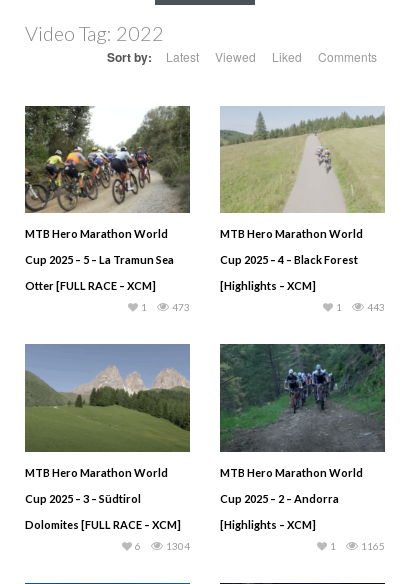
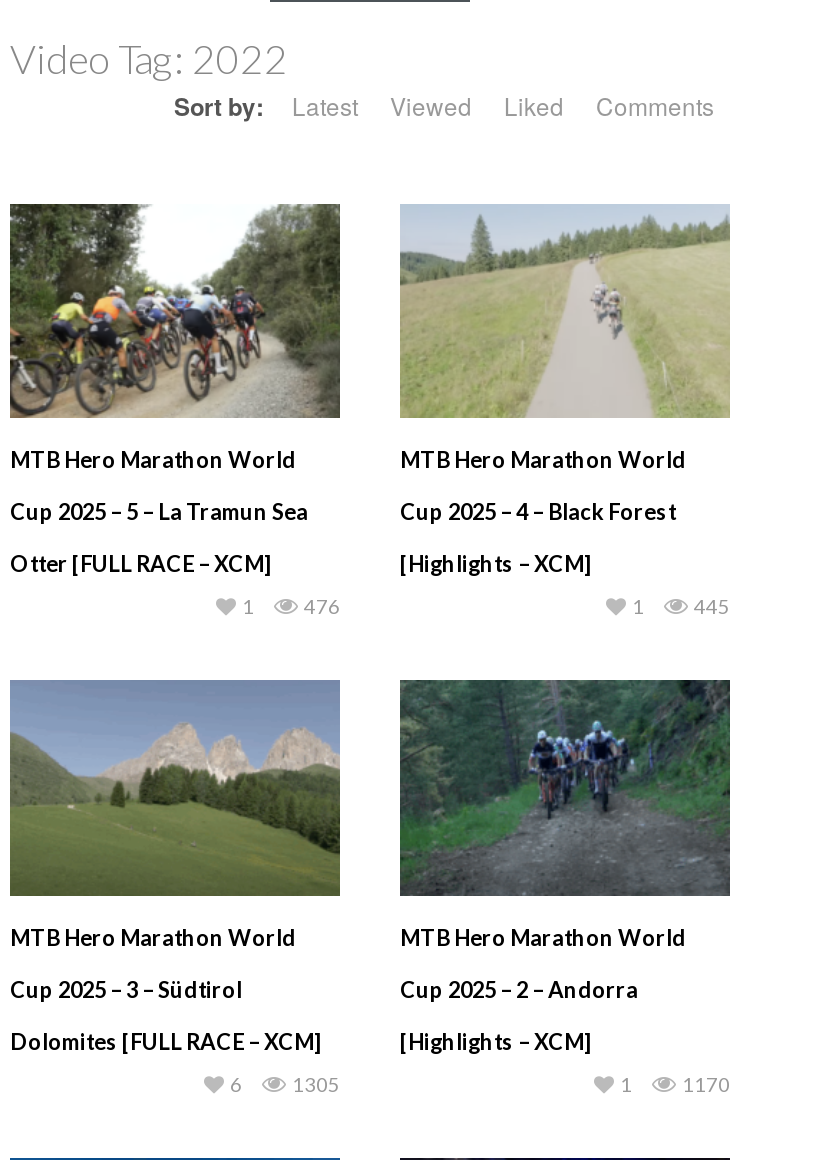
- 473
+ 476

- 443
+ 445

- 1304
+ 1305

- 1165
+ 1170
